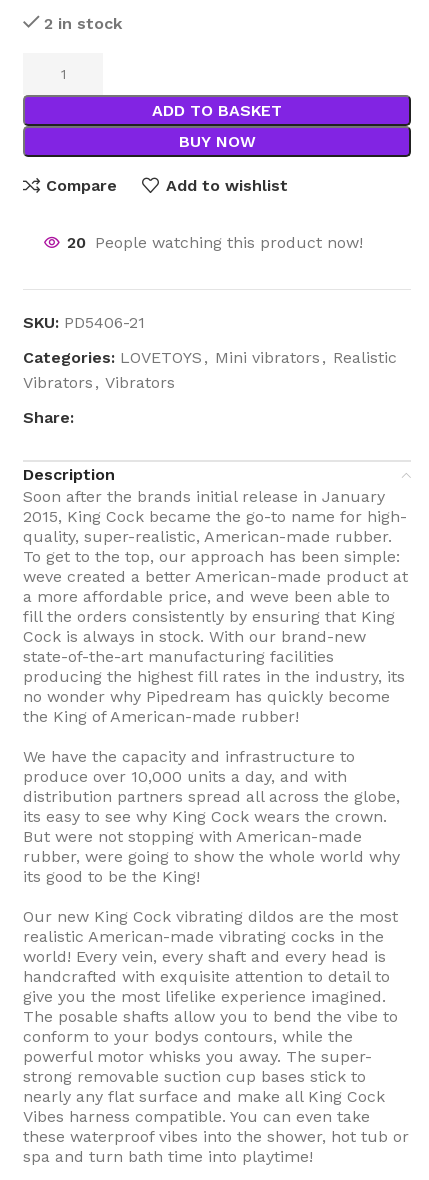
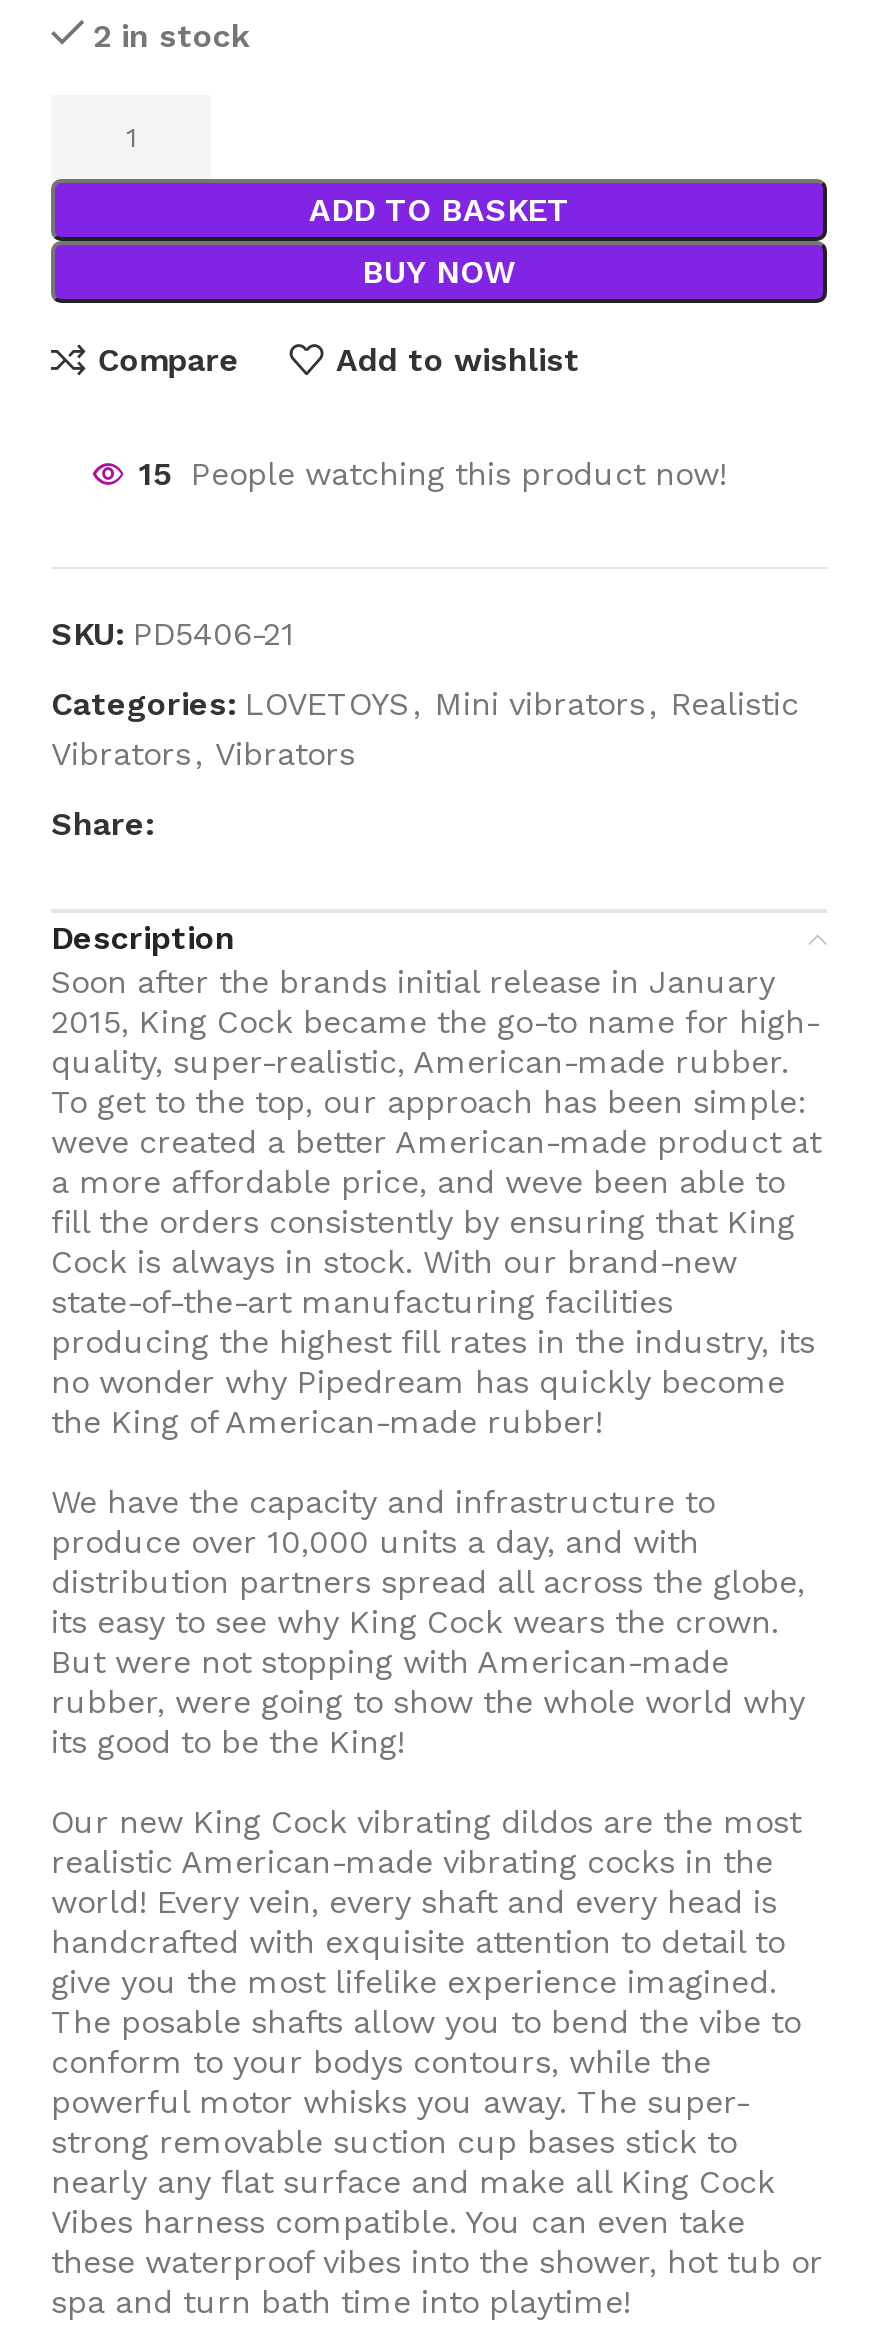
- 20 People watching this product now!
+ 15 People watching this product now!
